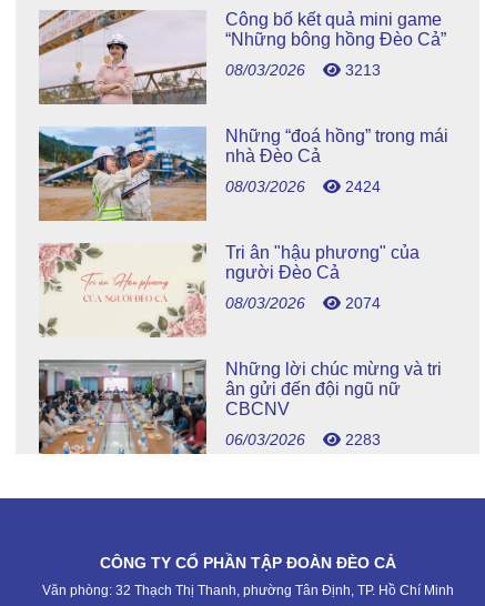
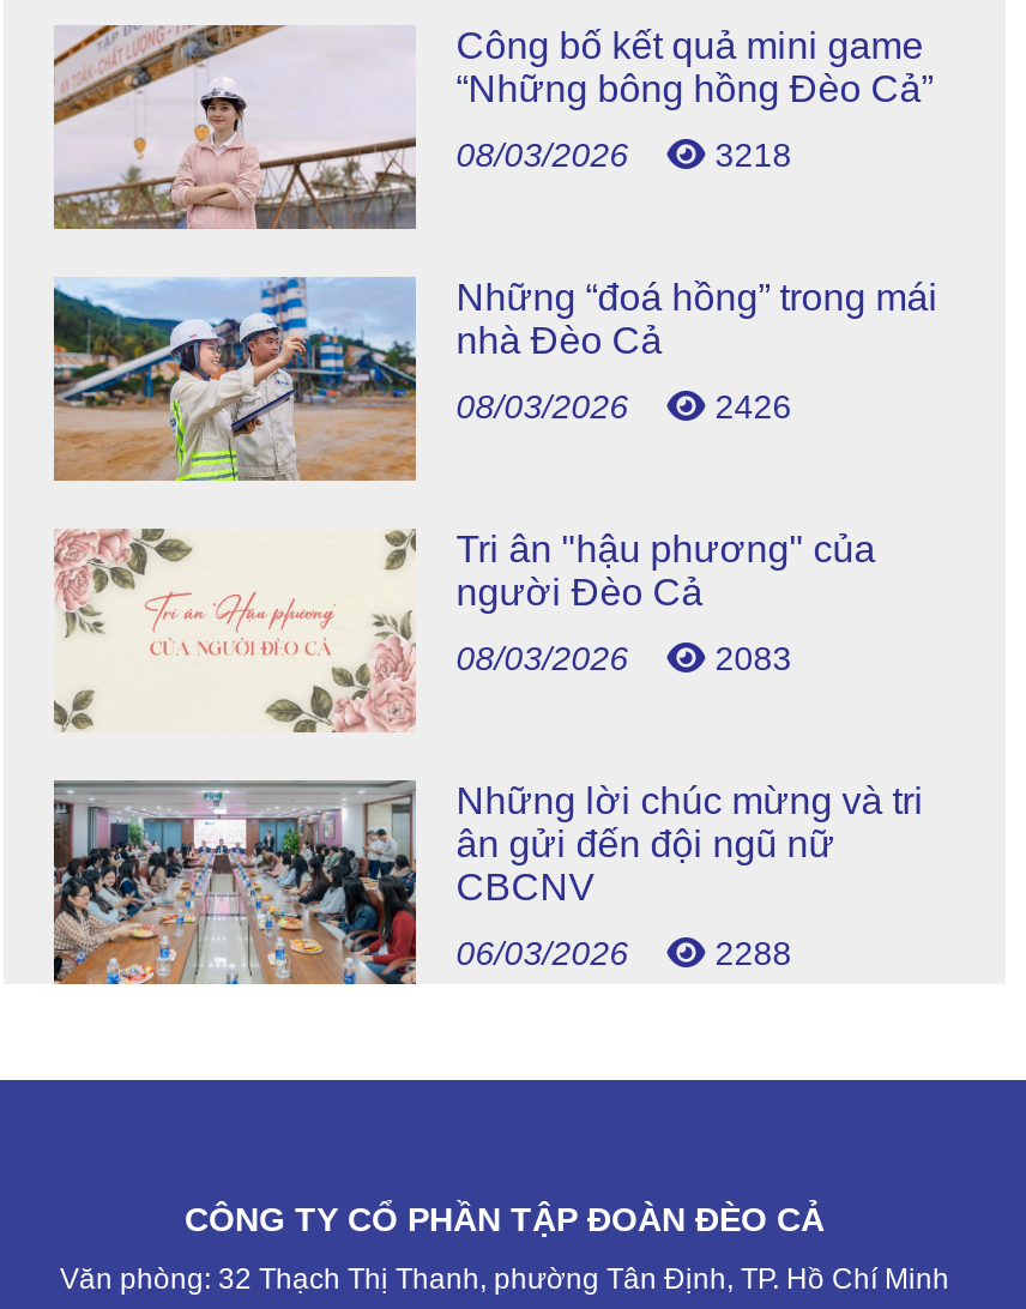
- 08/03/2026 3213
+ 08/03/2026 3218

- 08/03/2026 2424
+ 08/03/2026 2426

- 08/03/2026 2074
+ 08/03/2026 2083

- 06/03/2026 2283
+ 06/03/2026 2288
